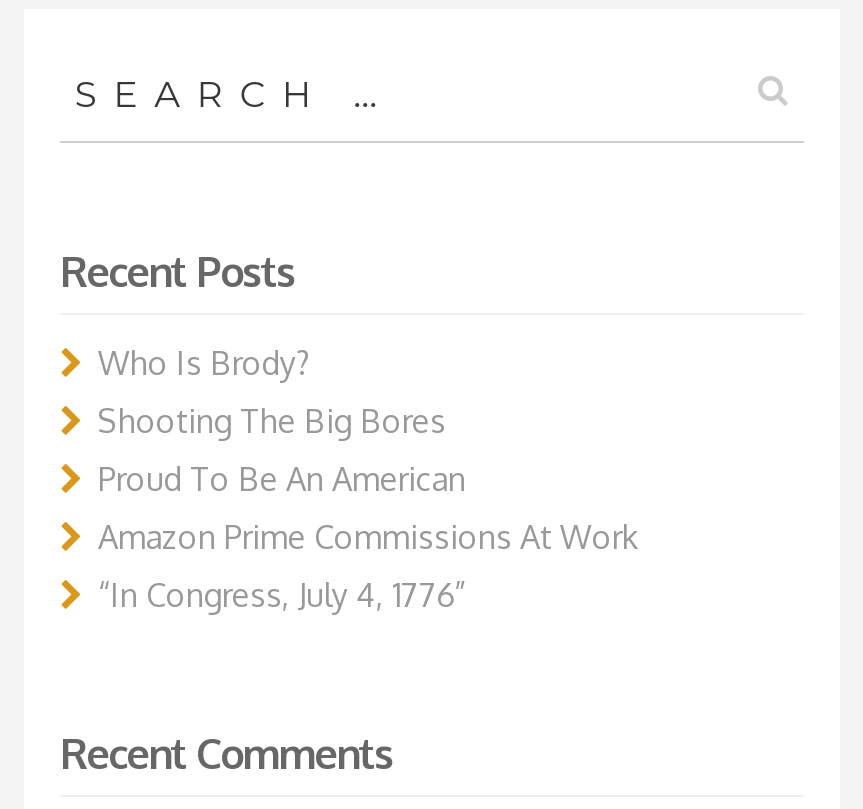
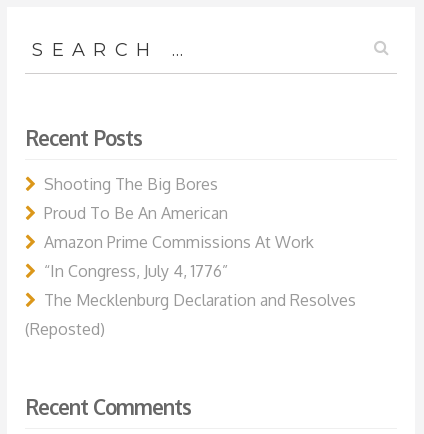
- Who Is Brody?

moved up: Shooting The Big Bores | Proud To Be An American | Amazon Prime Commissions At Work | “In Congress, July 4, 1776”

+ The Mecklenburg Declaration and Resolves
+ (Reposted)
